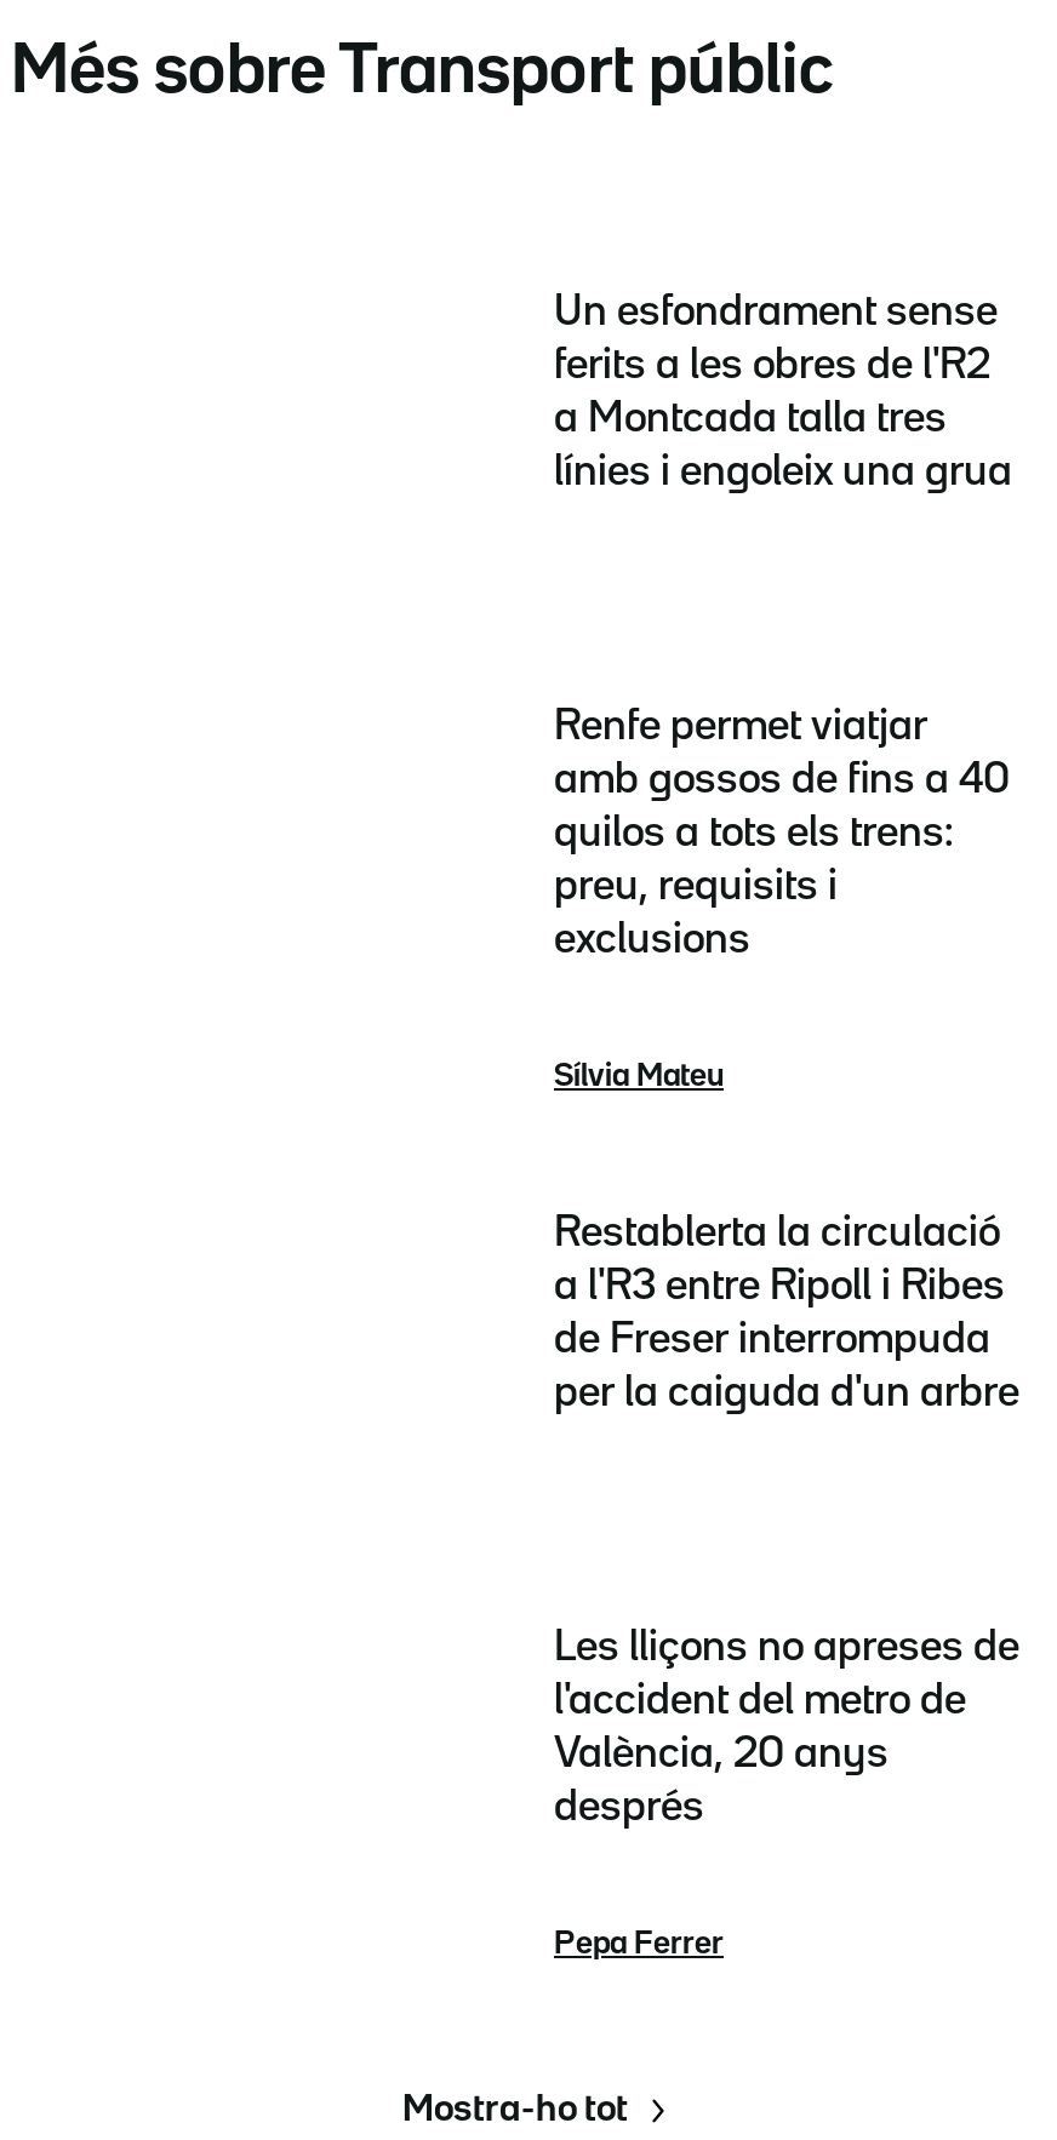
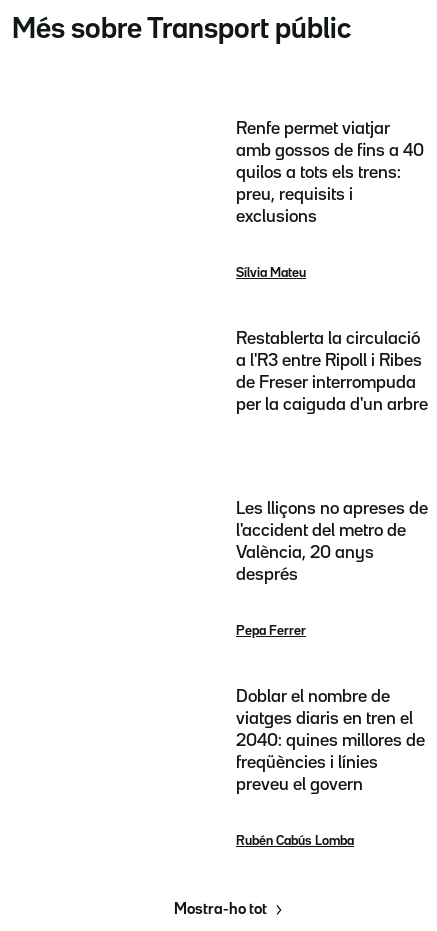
- Un esfondrament sense
- ferits a les obres de l'R2
- a Montcada talla tres
- línies i engoleix una grua

moved up: Renfe permet viatjar | amb gossos de fins a 40 | quilos a tots els trens: | ... | després | Pepa Ferrer

+ Doblar el nombre de
+ viatges diaris en tren el
+ 2040: quines millores de
+ freqüències i línies
+ preveu el govern

+ Rubén Cabús Lomba
